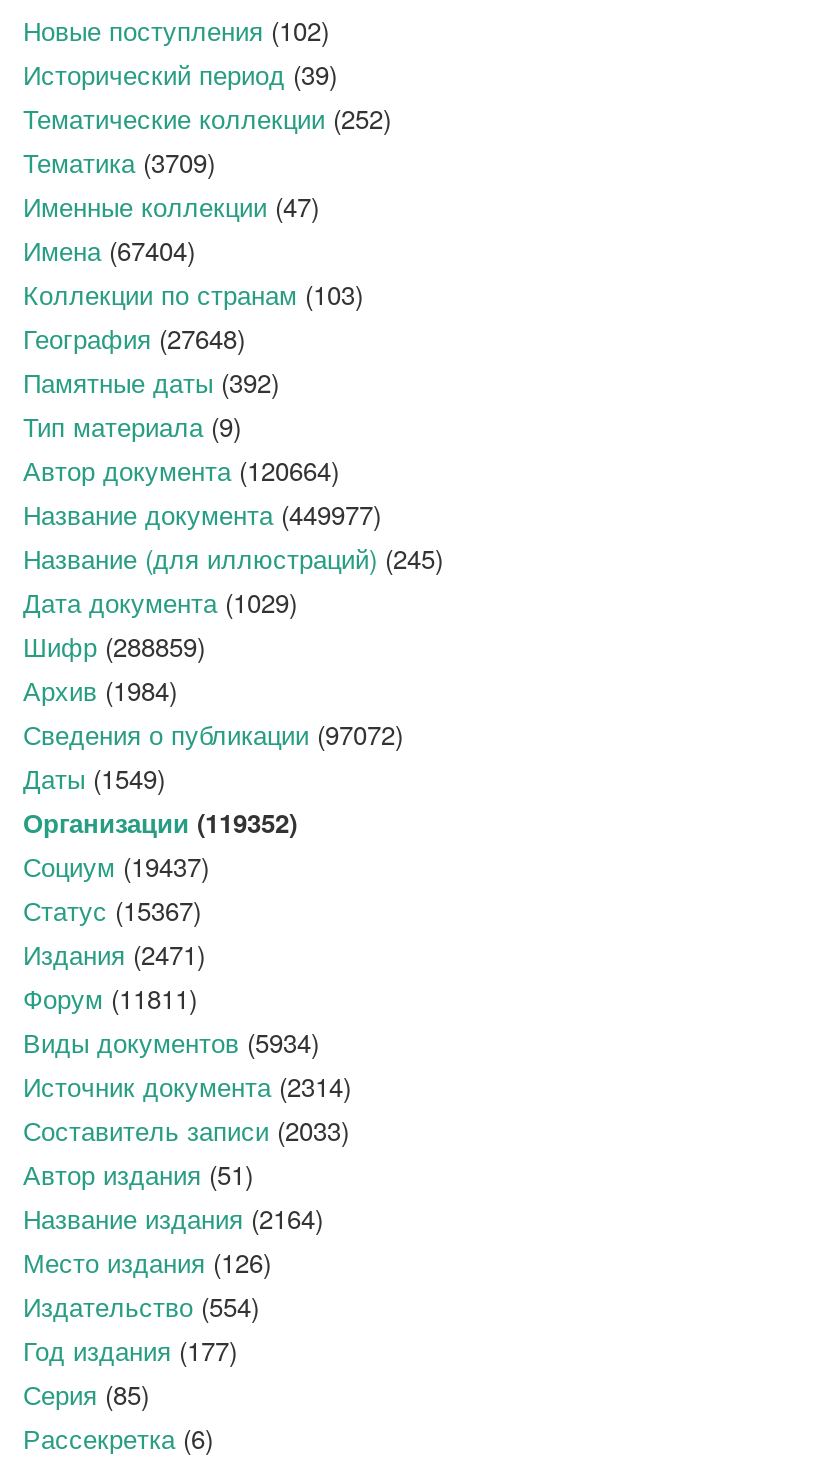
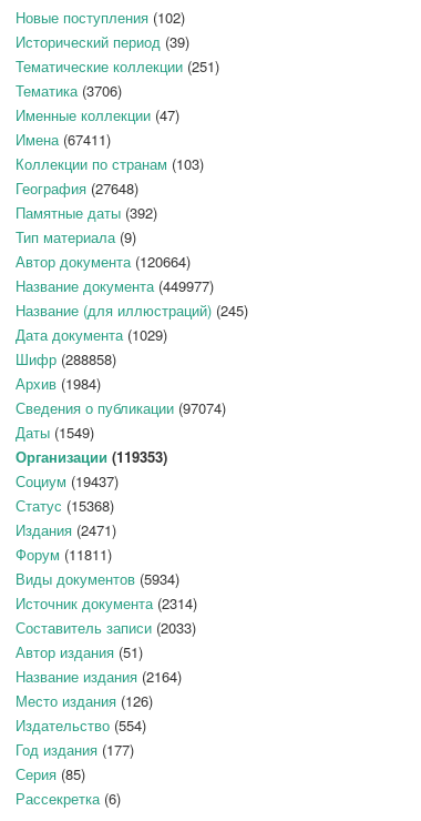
- Тематические коллекции (252)
+ Тематические коллекции (251)

- Тематика (3709)
+ Тематика (3706)

- Имена (67404)
+ Имена (67411)

- Шифр (288859)
+ Шифр (288858)

- Сведения о публикации (97072)
+ Сведения о публикации (97074)

- Организации (119352)
+ Организации (119353)

- Статус (15367)
+ Статус (15368)
